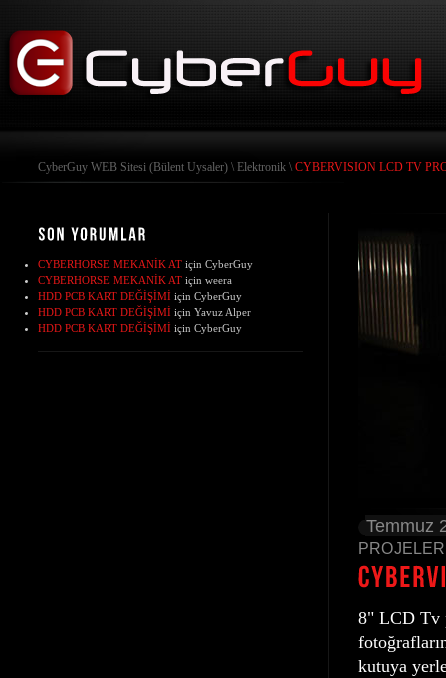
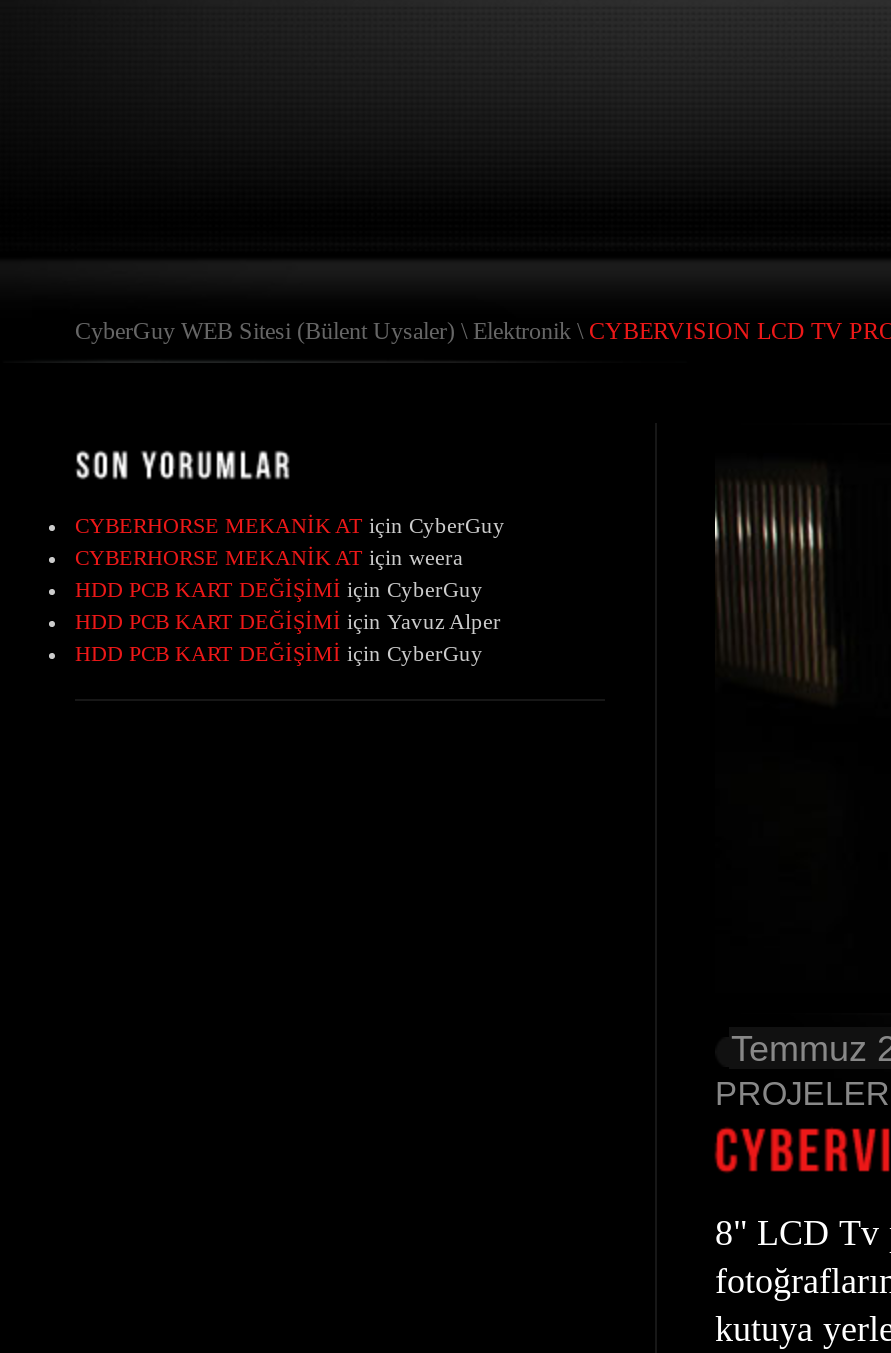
- [image]

- [image]
